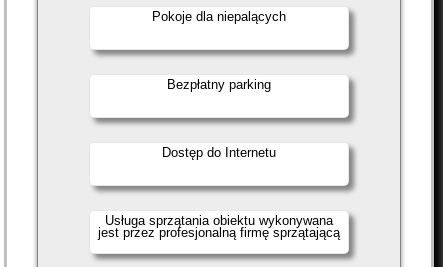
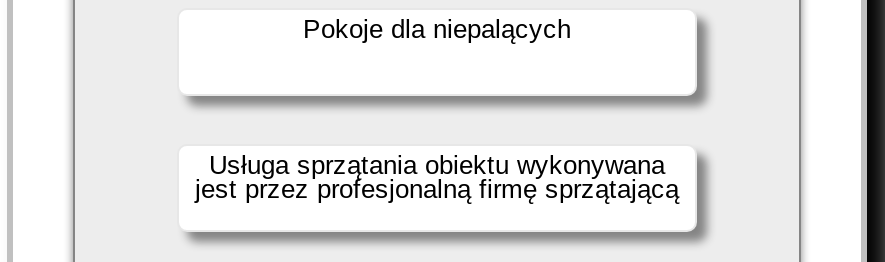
- Bezpłatny parking

- Dostęp do Internetu
